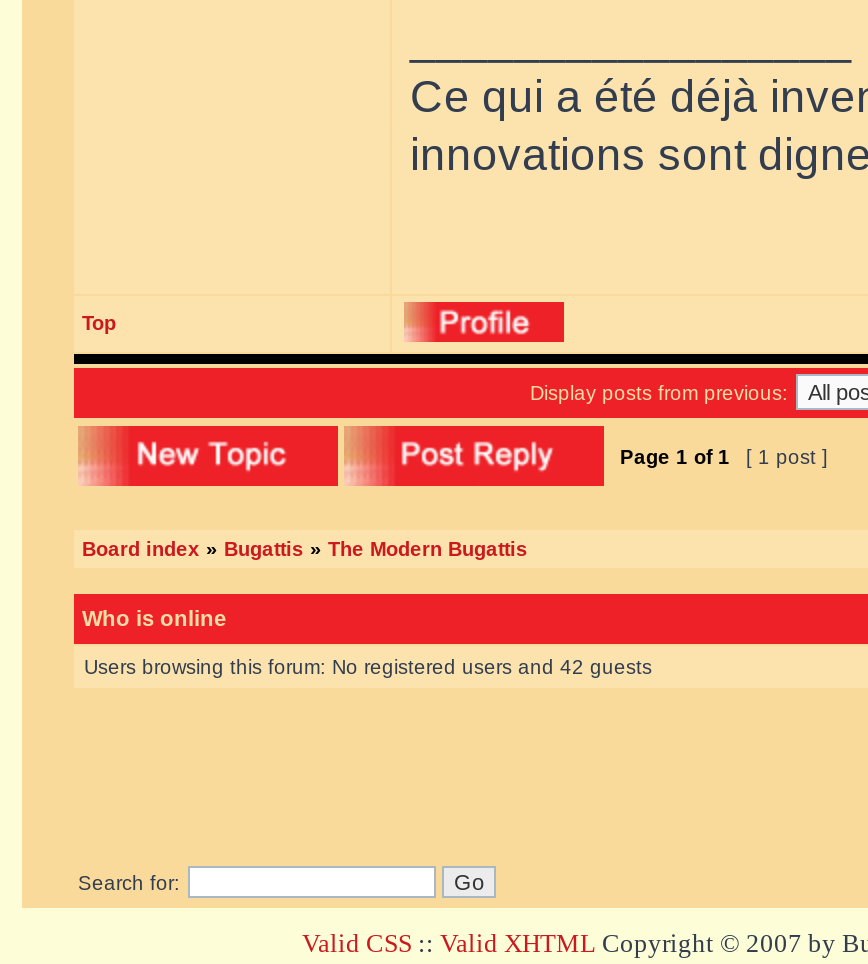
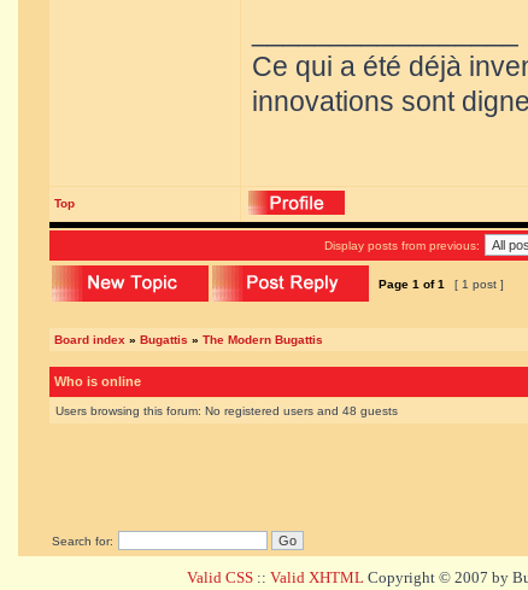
- Users browsing this forum: No registered users and 42 guests
+ Users browsing this forum: No registered users and 48 guests
